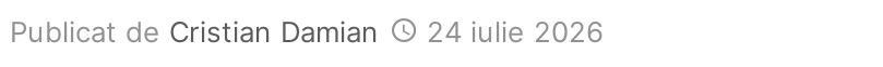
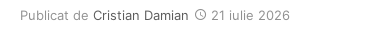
- Publicat de Cristian Damian 24 iulie 2026
+ Publicat de Cristian Damian 21 iulie 2026
